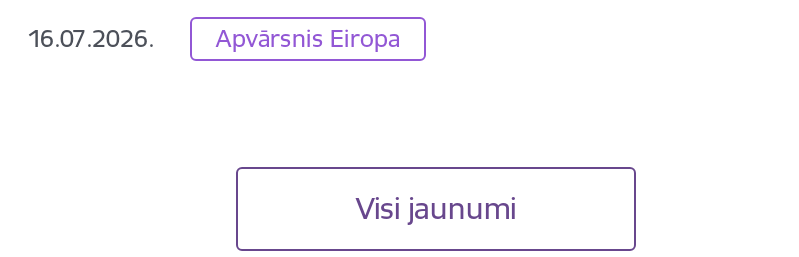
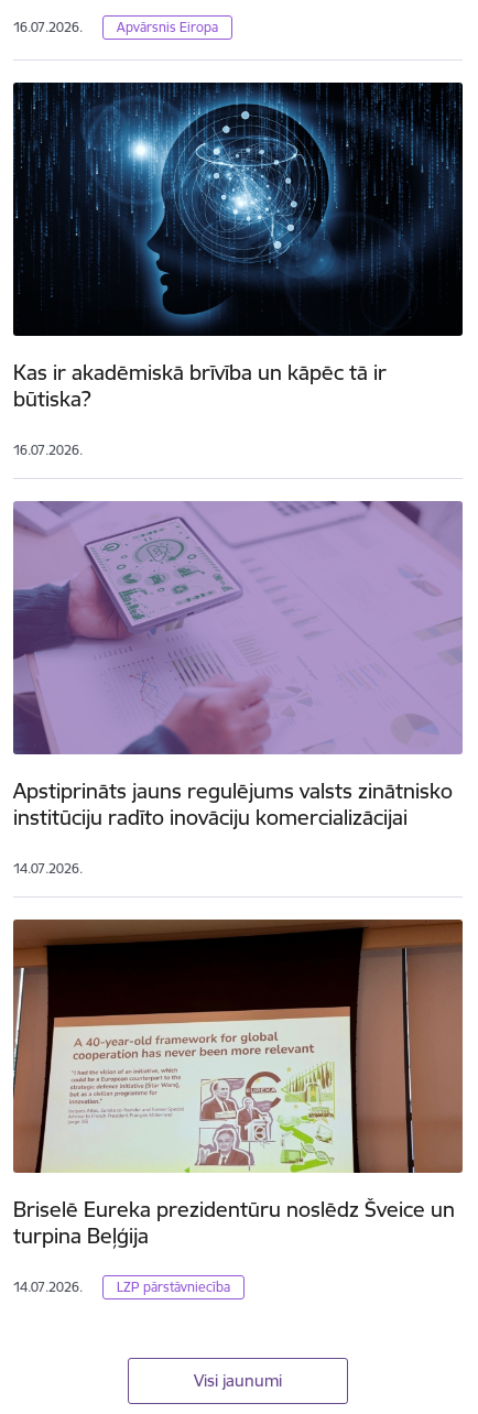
+ [image]
+ Kas ir akadēmiskā brīvība un kāpēc tā ir
+ būtiska?
+ 16.07.2026.

+ [image]
+ Apstiprināts jauns regulējums valsts zinātnisko
+ institūciju radīto inovāciju komercializācijai
+ 14.07.2026.

+ [image]
+ Briselē Eureka prezidentūru noslēdz Šveice un
+ turpina Beļģija
+ 14.07.2026.
+ LZP pārstāvniecība
